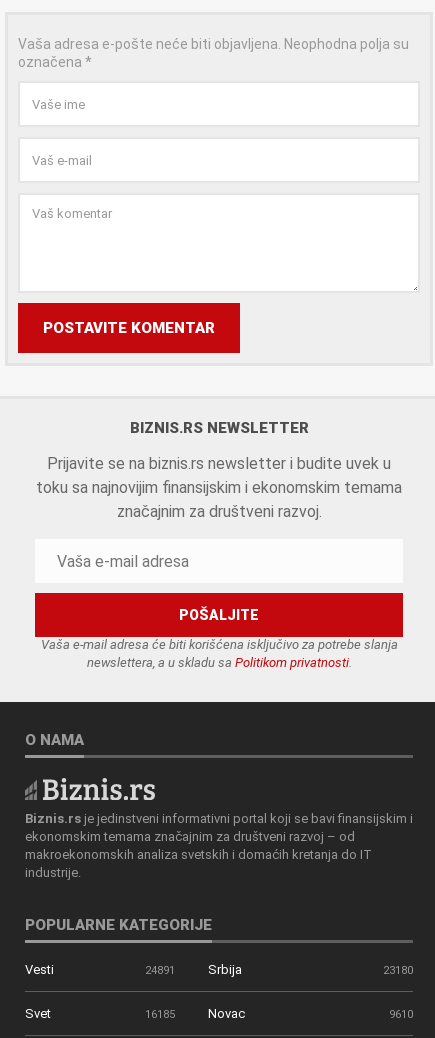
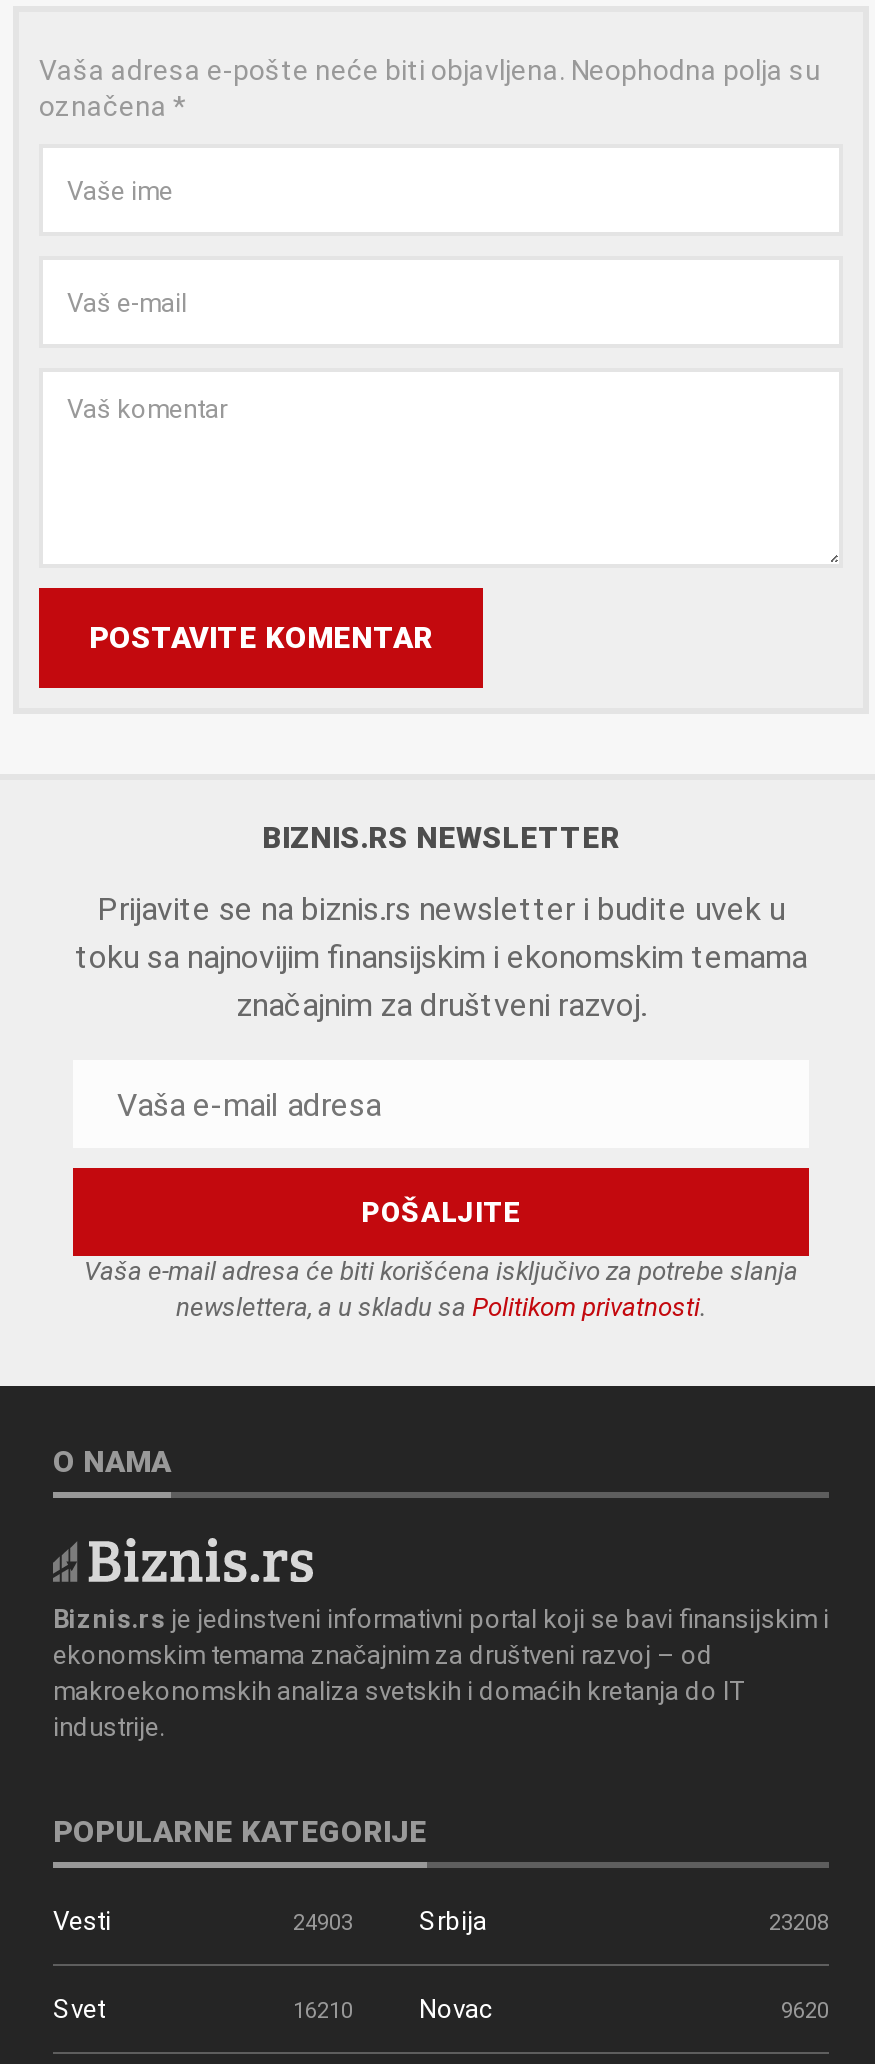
- 24891
+ 24903

- 23180
+ 23208

- 16185
+ 16210

- 9610
+ 9620
